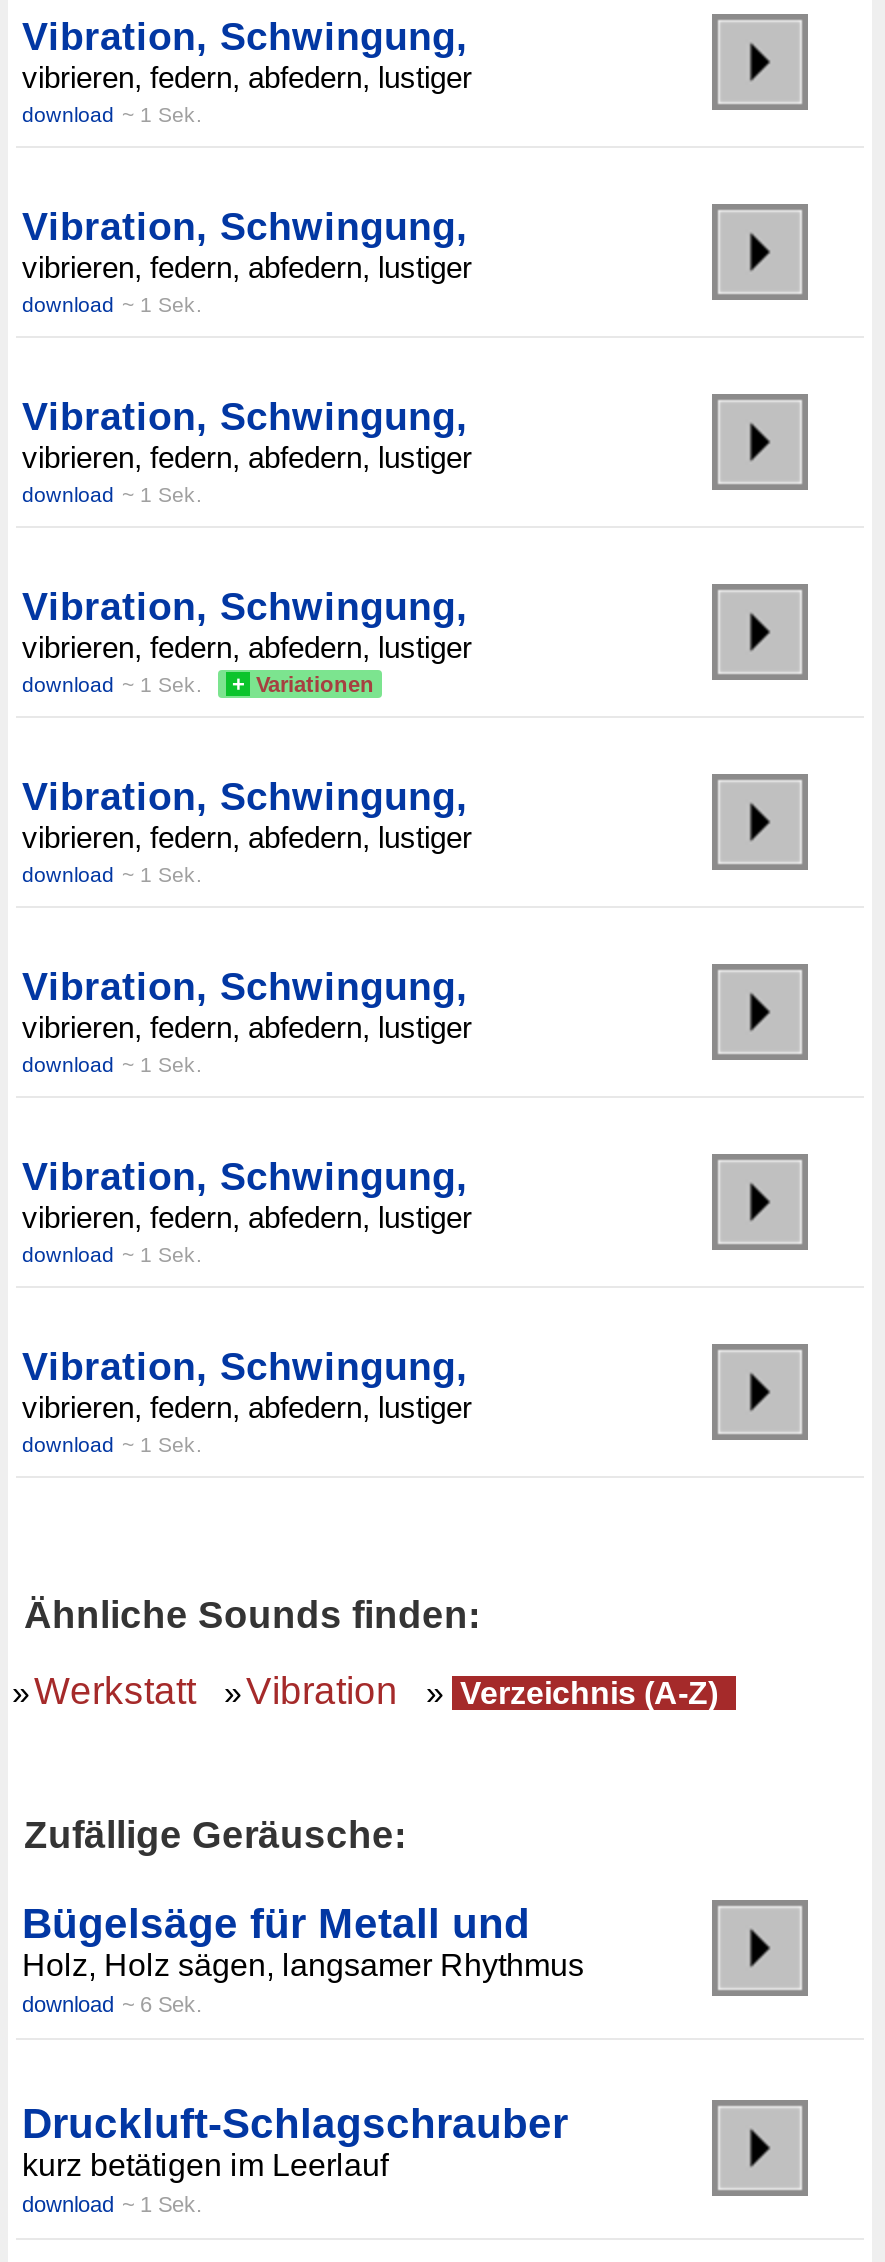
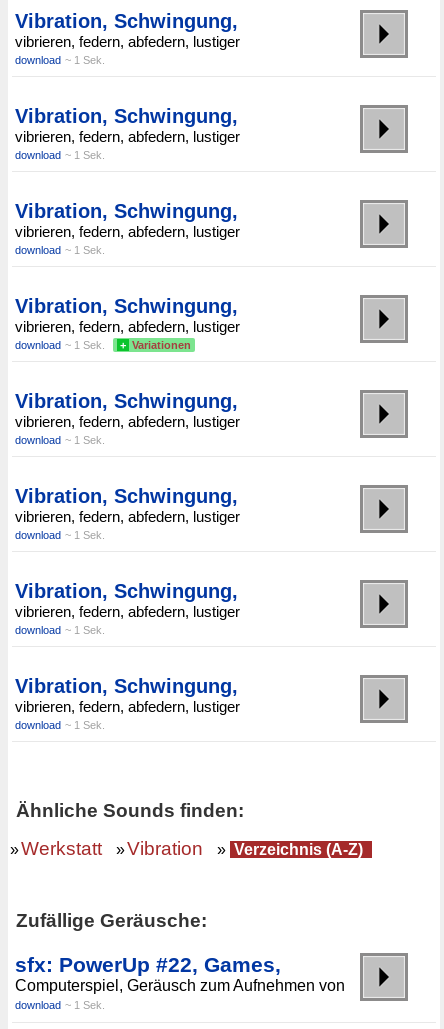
- Bügelsäge für Metall und
- Holz, Holz sägen, langsamer Rhythmus
- download ~ 6 Sek.
- Druckluft-Schlagschrauber
- kurz betätigen im Leerlauf
+ sfx: PowerUp #22, Games,
+ Computerspiel, Geräusch zum Aufnehmen von
